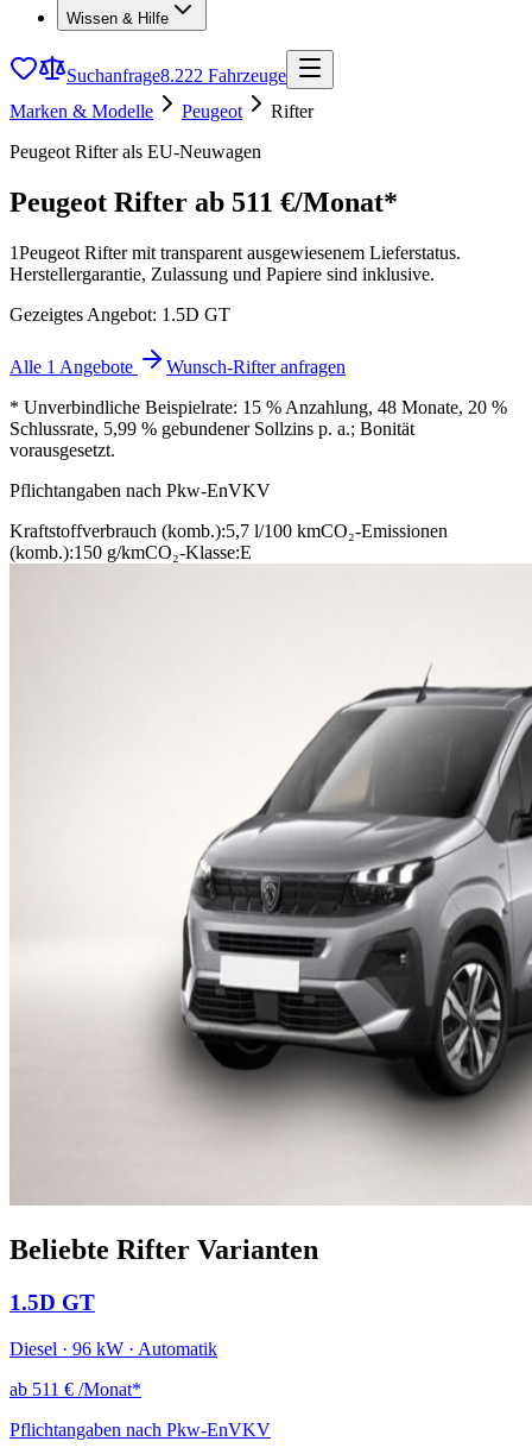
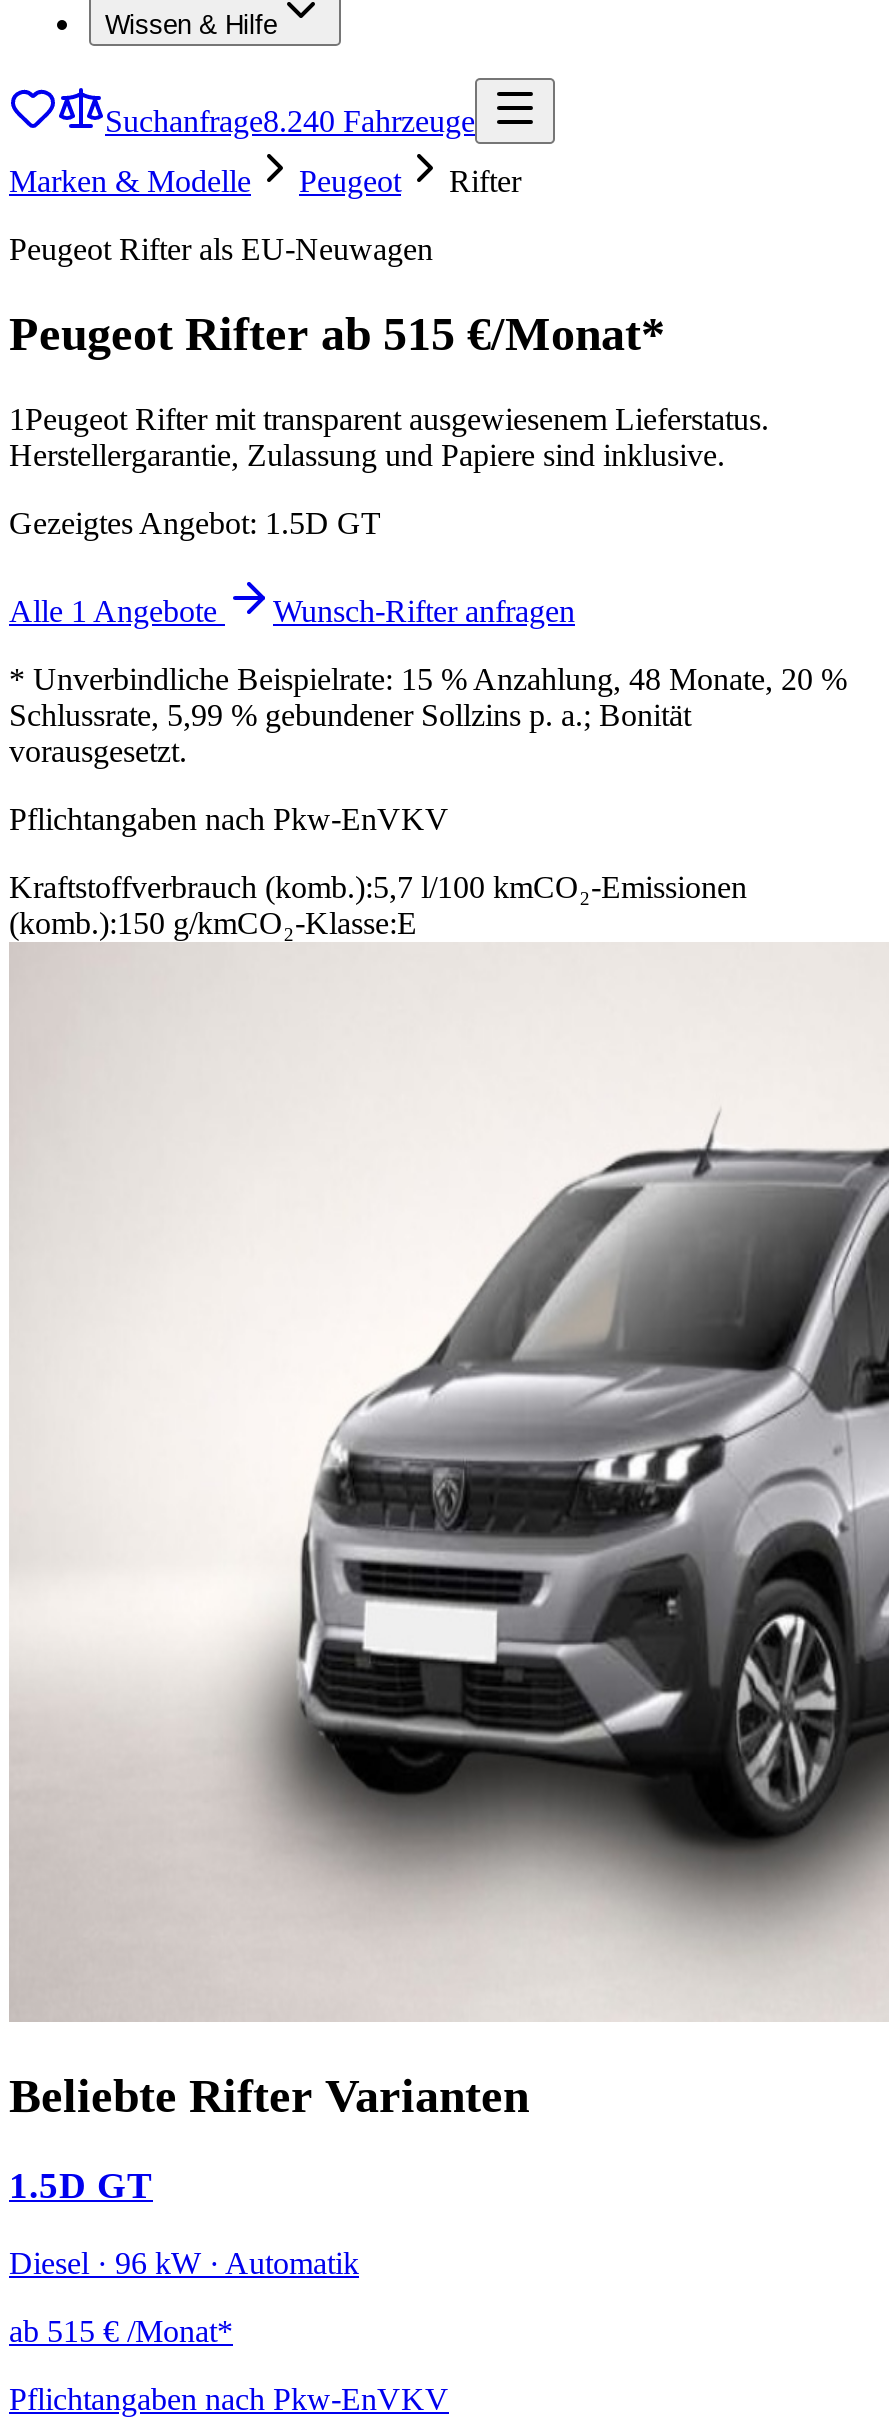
- Suchanfrage8.222 Fahrzeuge
+ Suchanfrage8.240 Fahrzeuge

- Peugeot Rifter ab 511 €/Monat*
+ Peugeot Rifter ab 515 €/Monat*

- ab 511 €/Monat*
+ ab 515 €/Monat*
